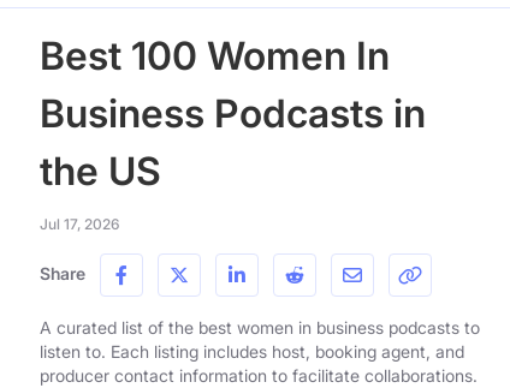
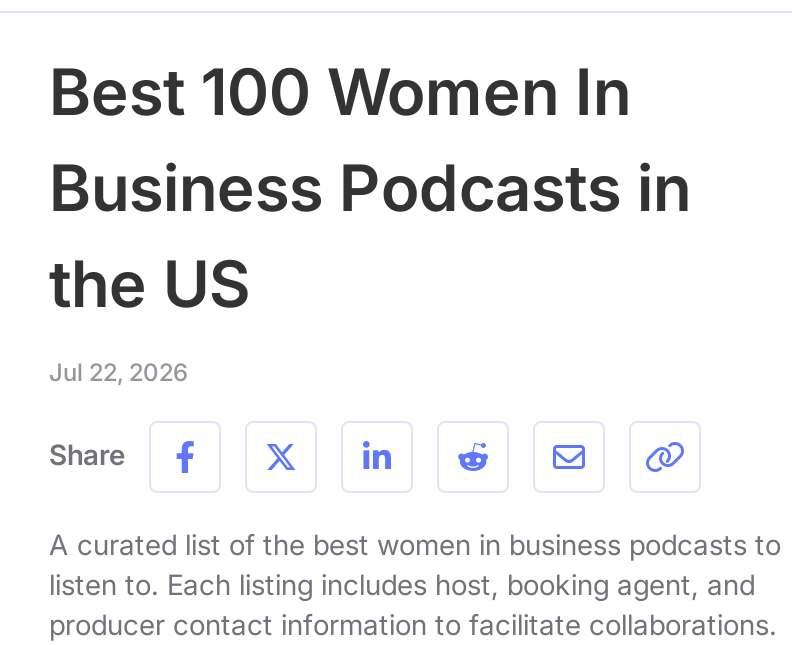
- Jul 17, 2026
+ Jul 22, 2026
